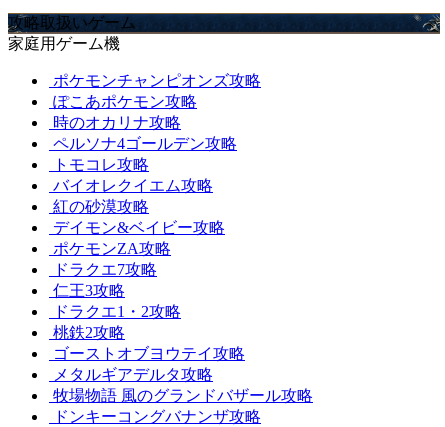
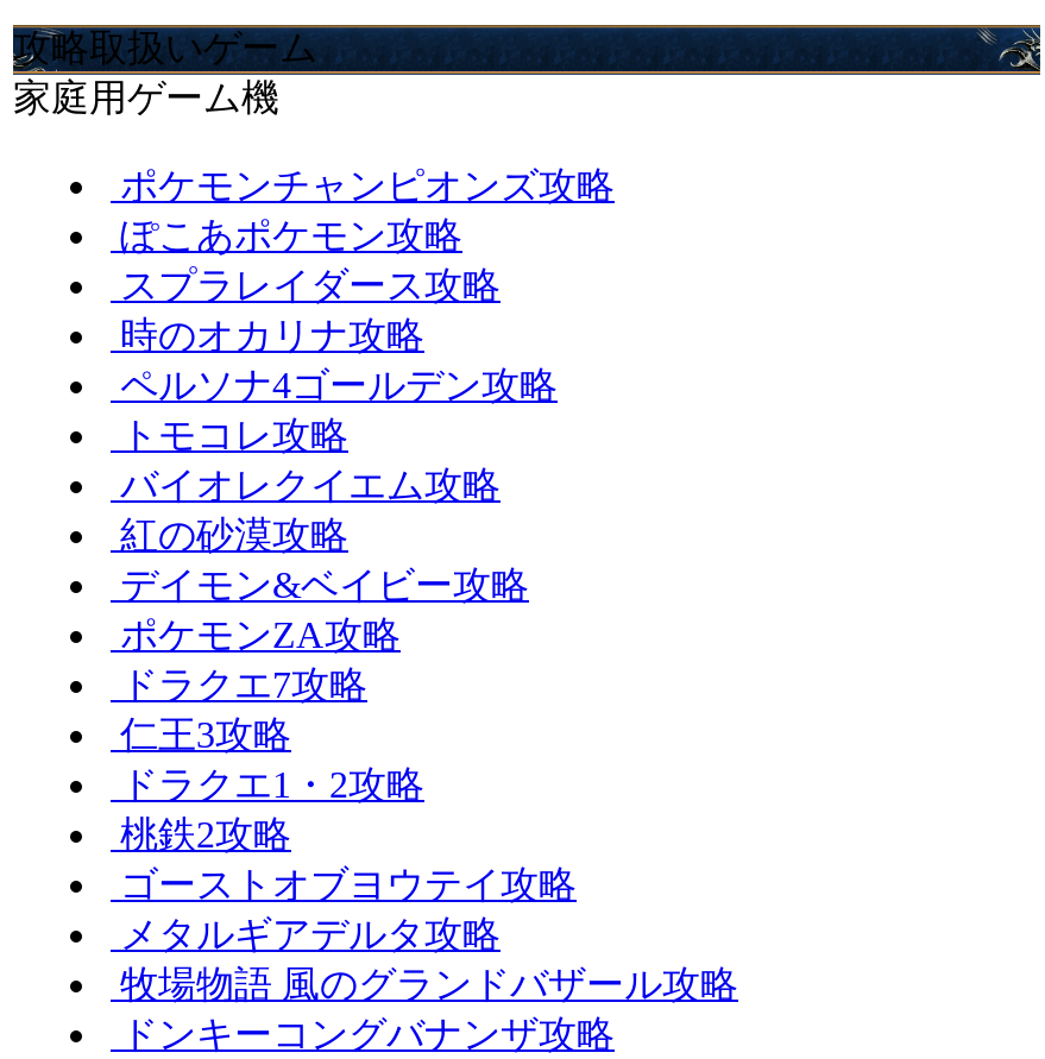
+ スプラレイダース攻略
